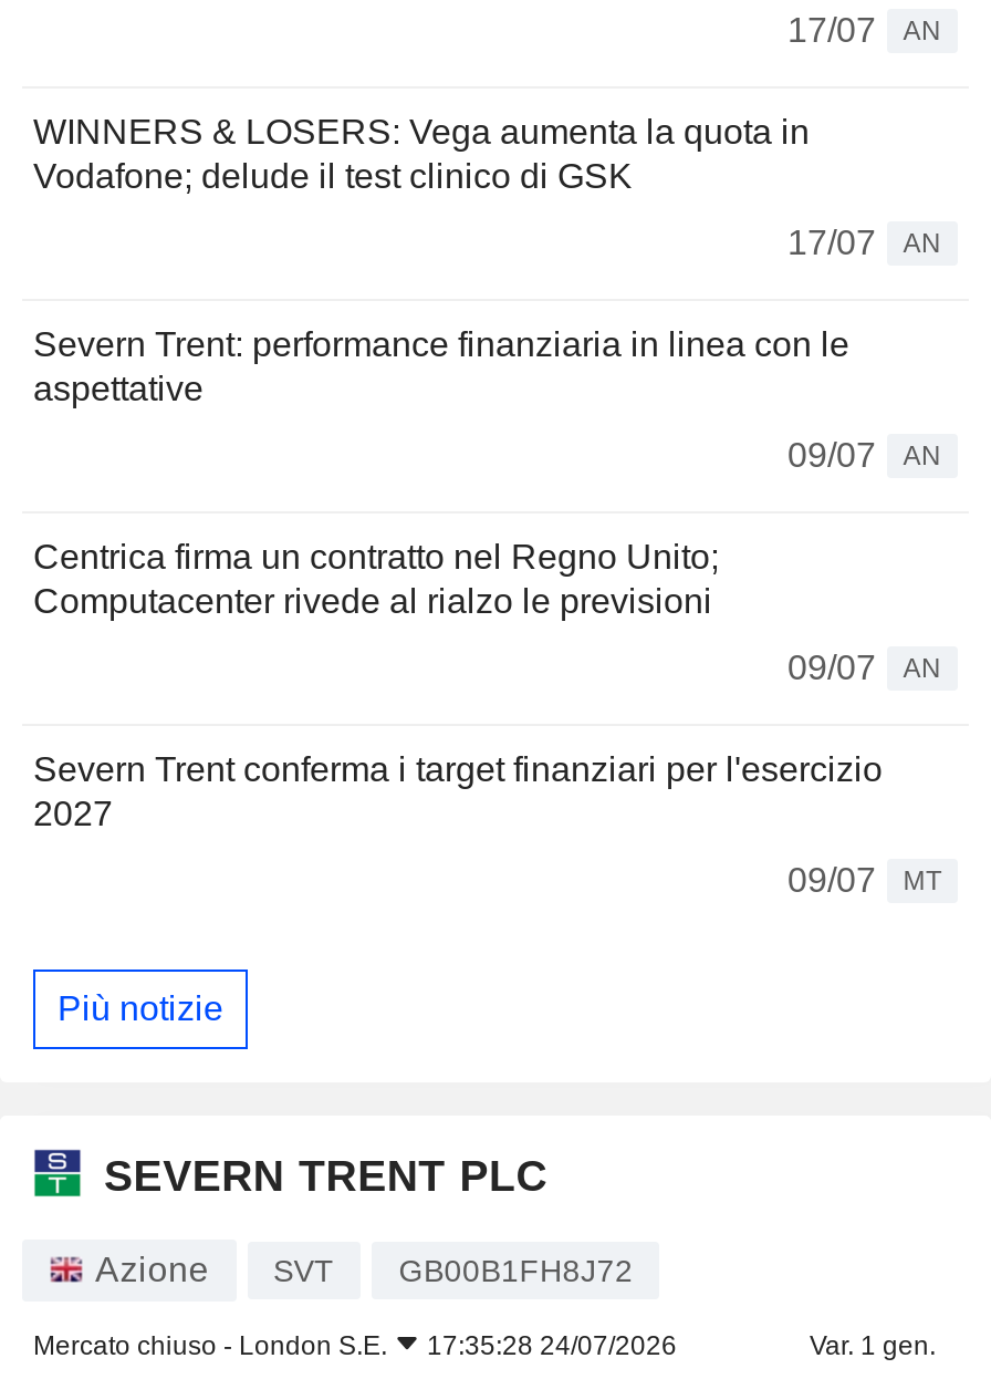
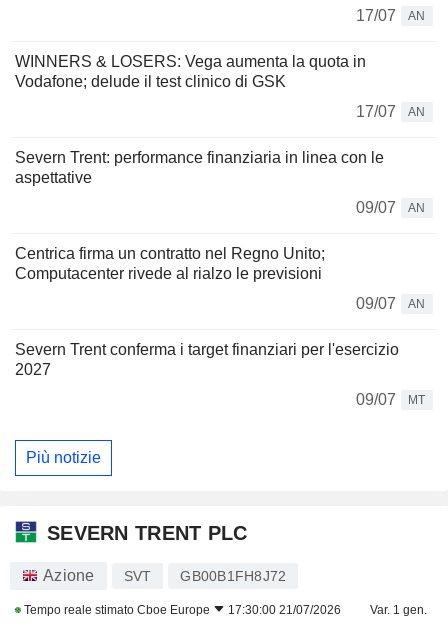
- Mercato chiuso - London S.E.
- 17:35:28 24/07/2026
+ Tempo reale stimato Cboe Europe
+ 17:30:00 21/07/2026
